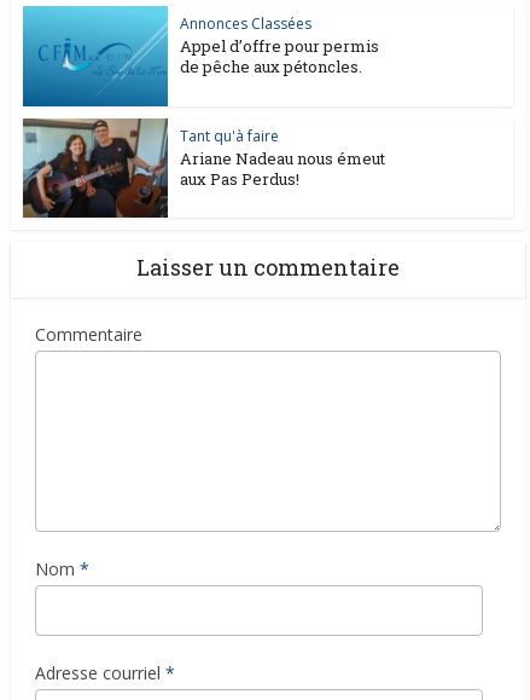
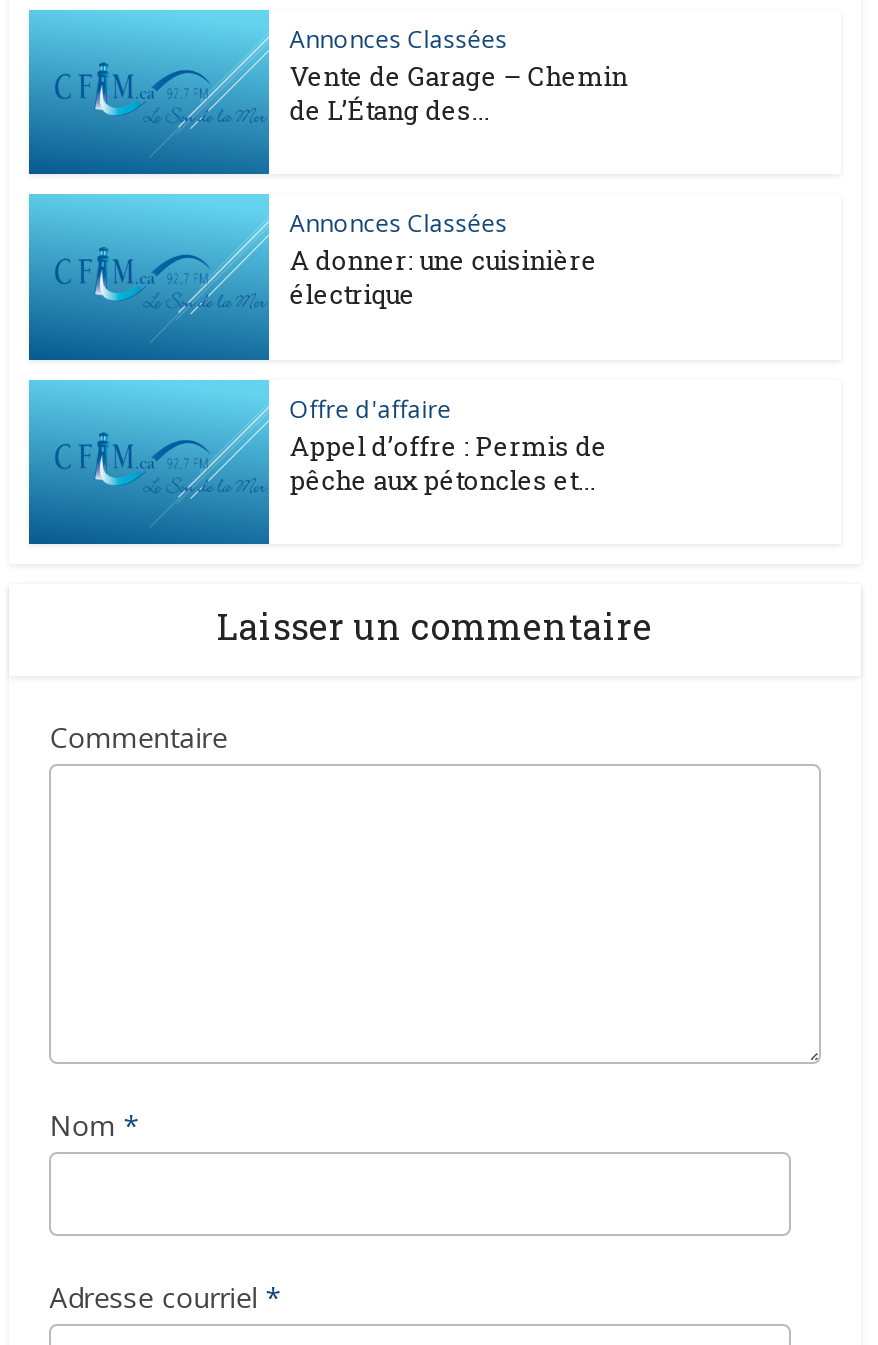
- [image]
- Appel d’offre pour permis
- de pêche aux pétoncles.
- Tant qu'à faire
- Ariane Nadeau nous émeut
- aux Pas Perdus!
+ [image]
+ Vente de Garage – Chemin
+ de L’Étang des...
+ Annonces Classées
+ A donner: une cuisinière
+ électrique
+ Offre d'affaire
+ Appel d’offre : Permis de
+ pêche aux pétoncles et...
